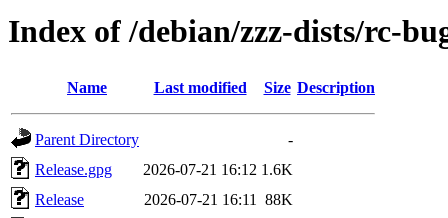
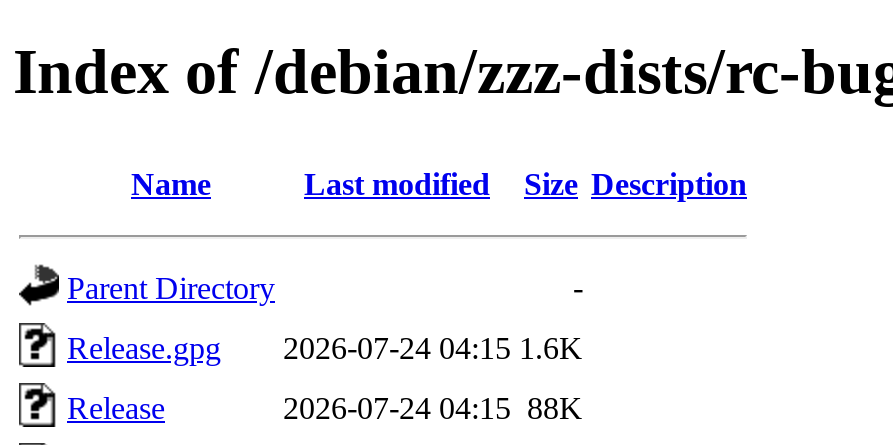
- Release.gpg 2026-07-21 16:12 1.6K
+ Release.gpg 2026-07-24 04:15 1.6K

- 2026-07-21 16:11 88K
+ 2026-07-24 04:15 88K
